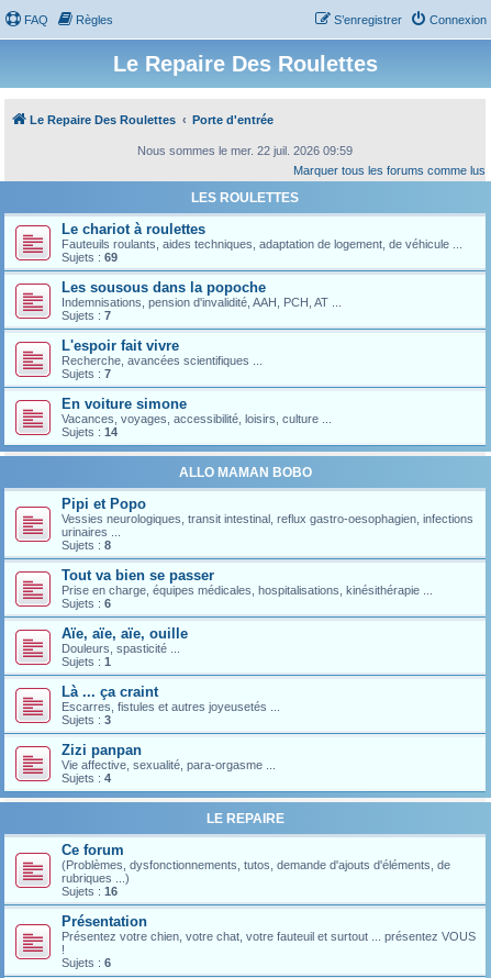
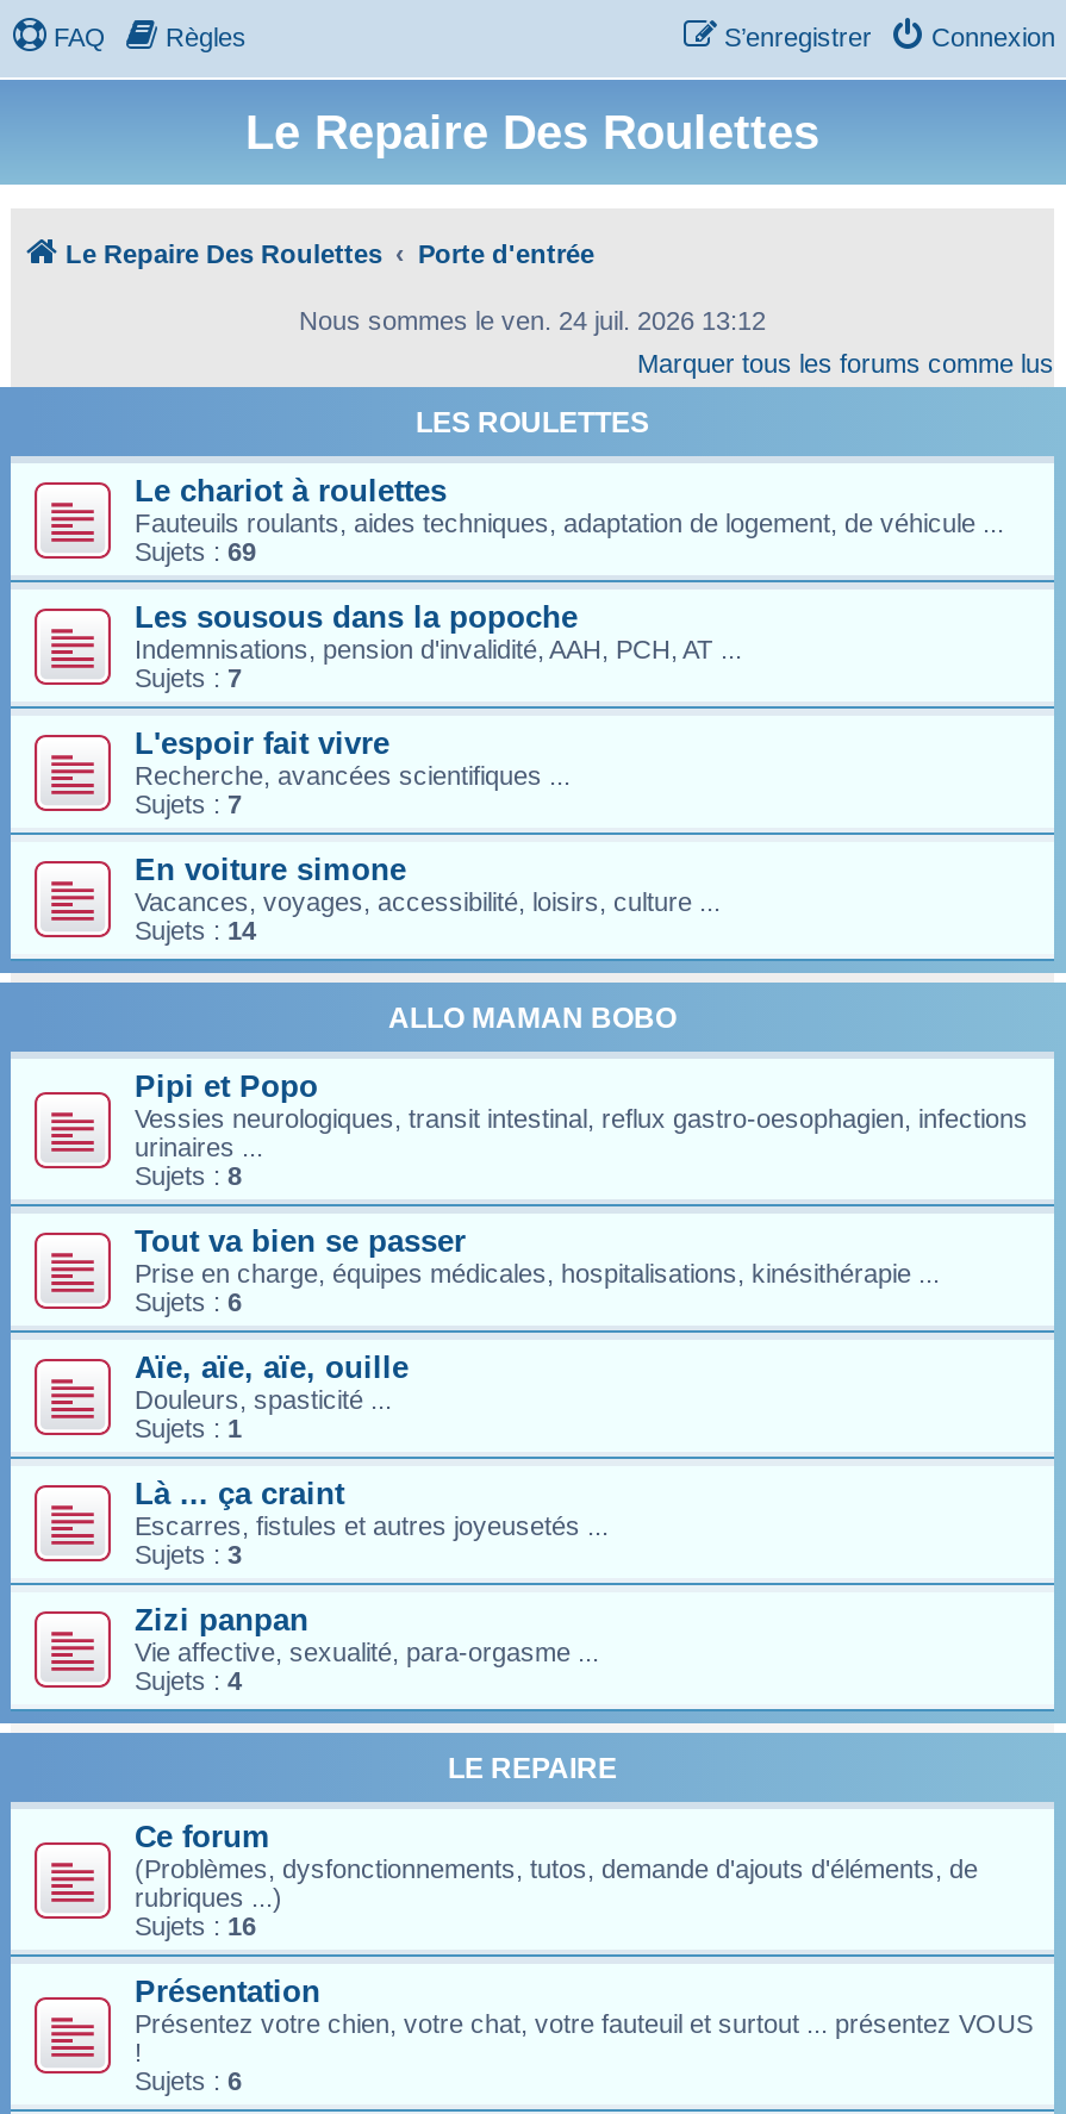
- Nous sommes le mer. 22 juil. 2026 09:59
+ Nous sommes le ven. 24 juil. 2026 13:12
